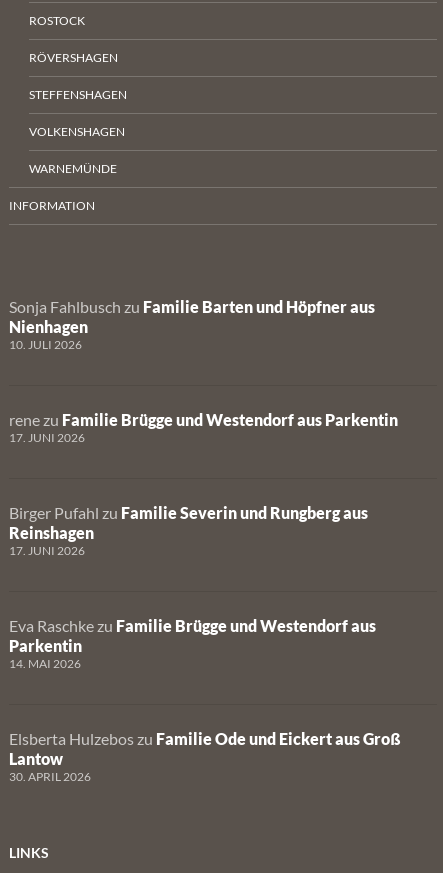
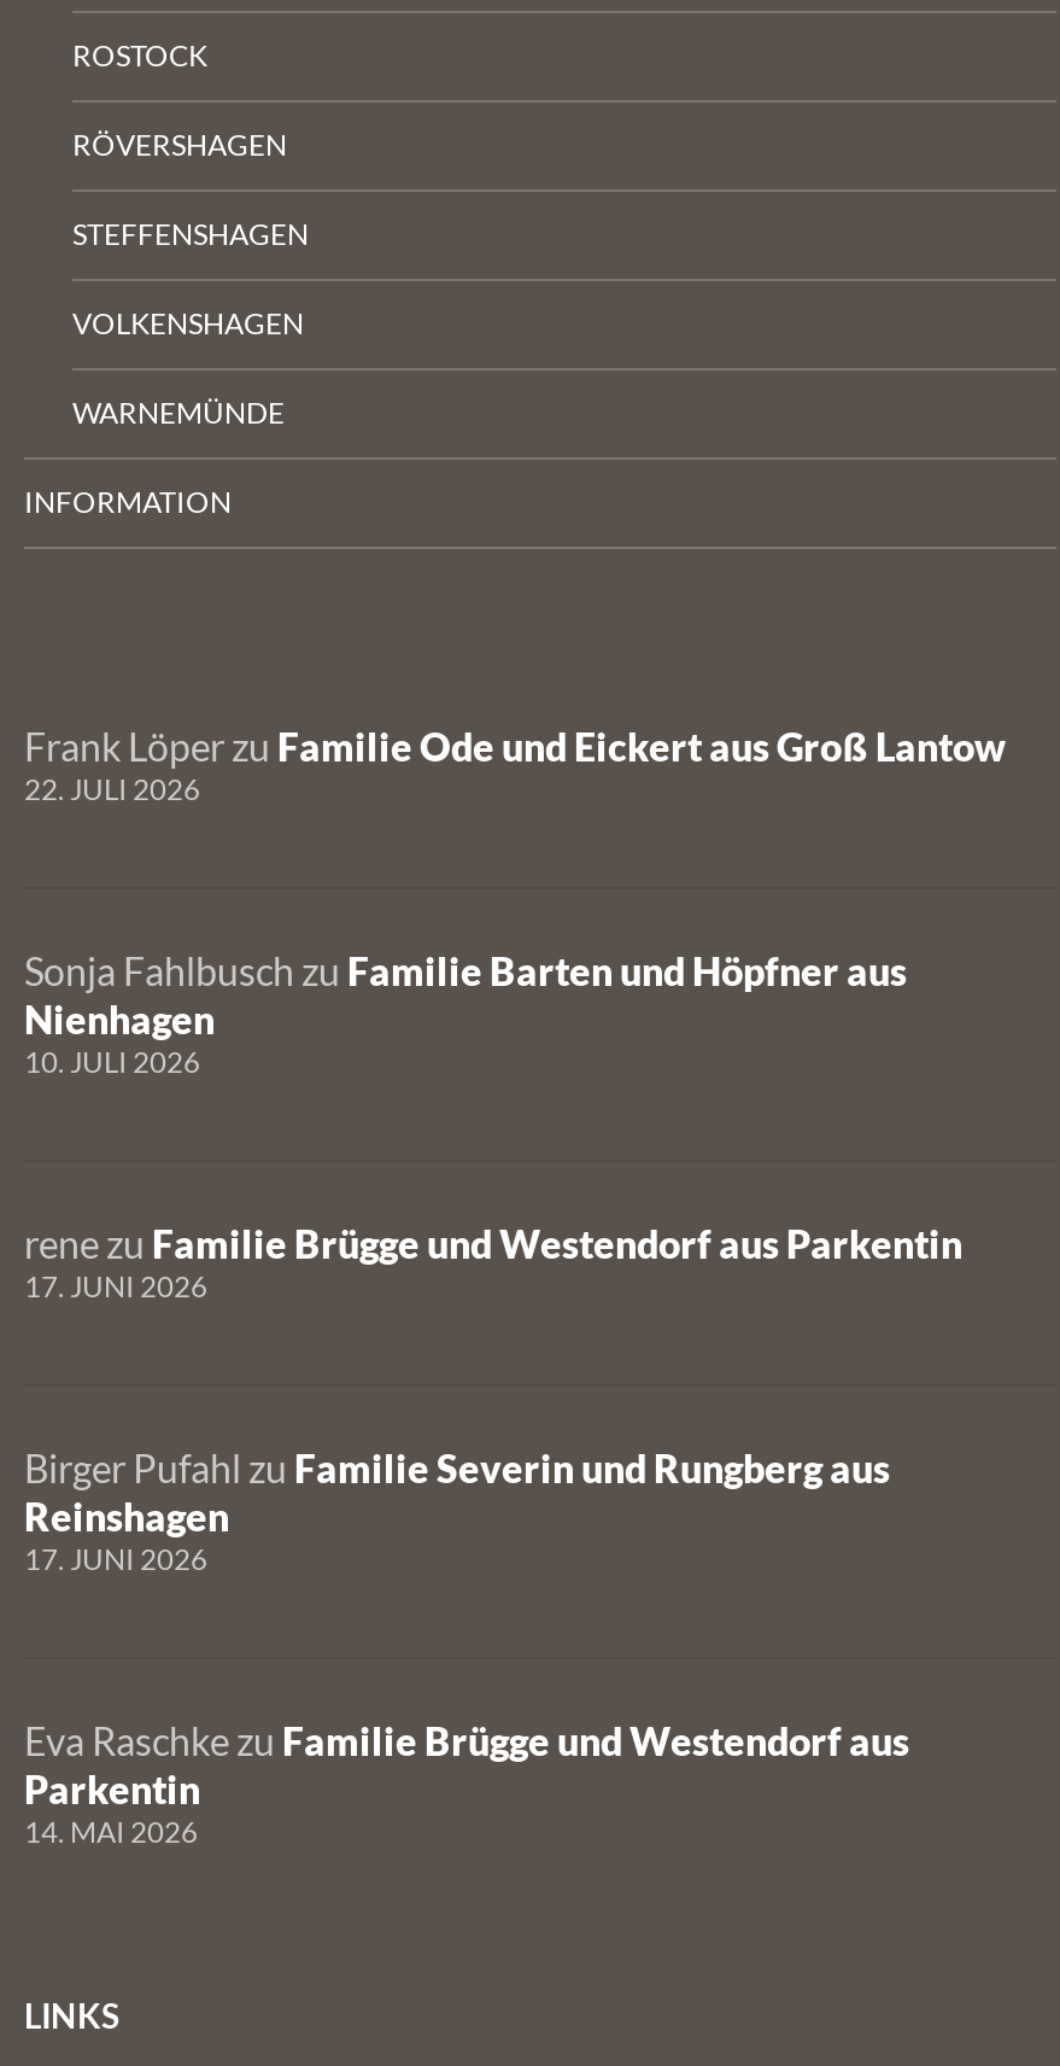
+ Frank Löper zu Familie Ode und Eickert aus Groß Lantow
+ 22. JULI 2026

moved down: Sonja Fahlbusch zu Familie Barten und Höpfner aus | Nienhagen | 10. JULI 2026 | ... | Parkentin | 14. MAI 2026

- Elsberta Hulzebos zu Familie Ode und Eickert aus Groß
- Lantow
- 30. APRIL 2026
